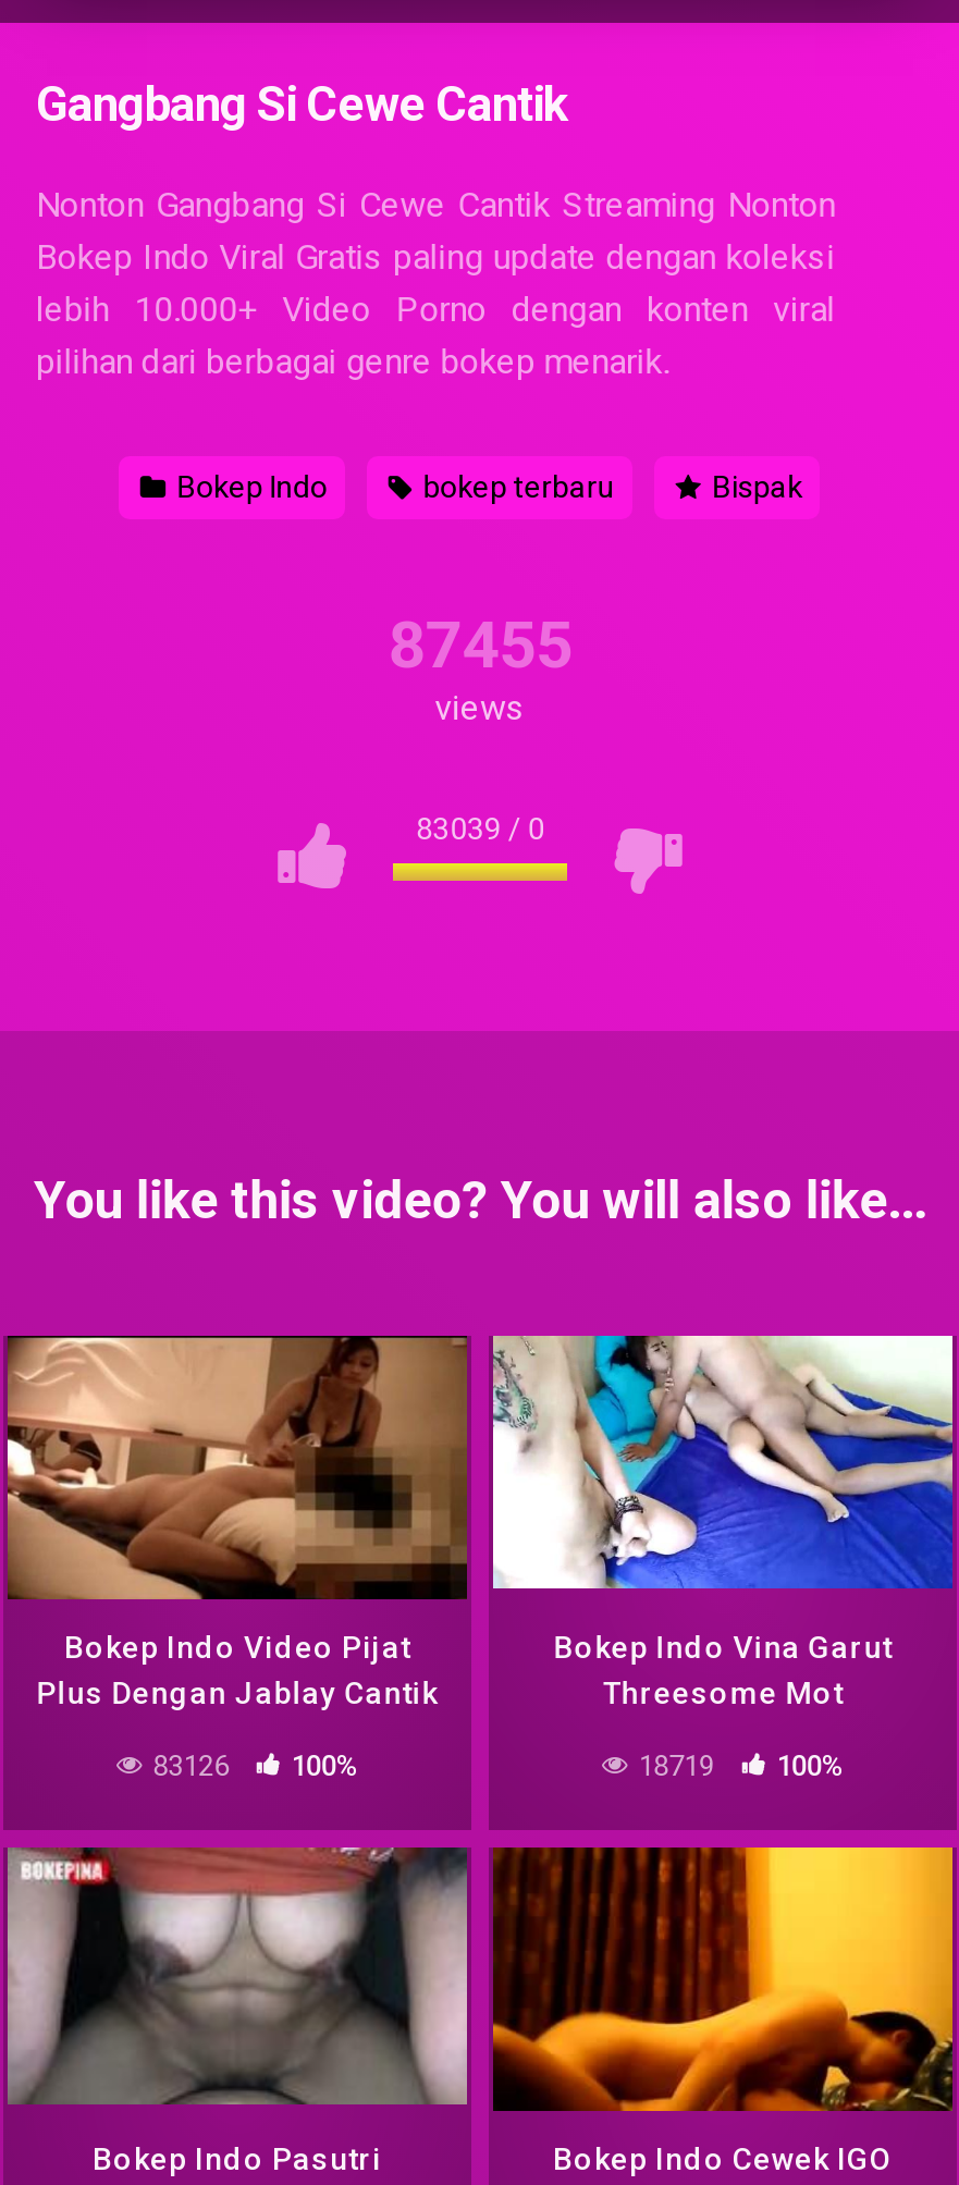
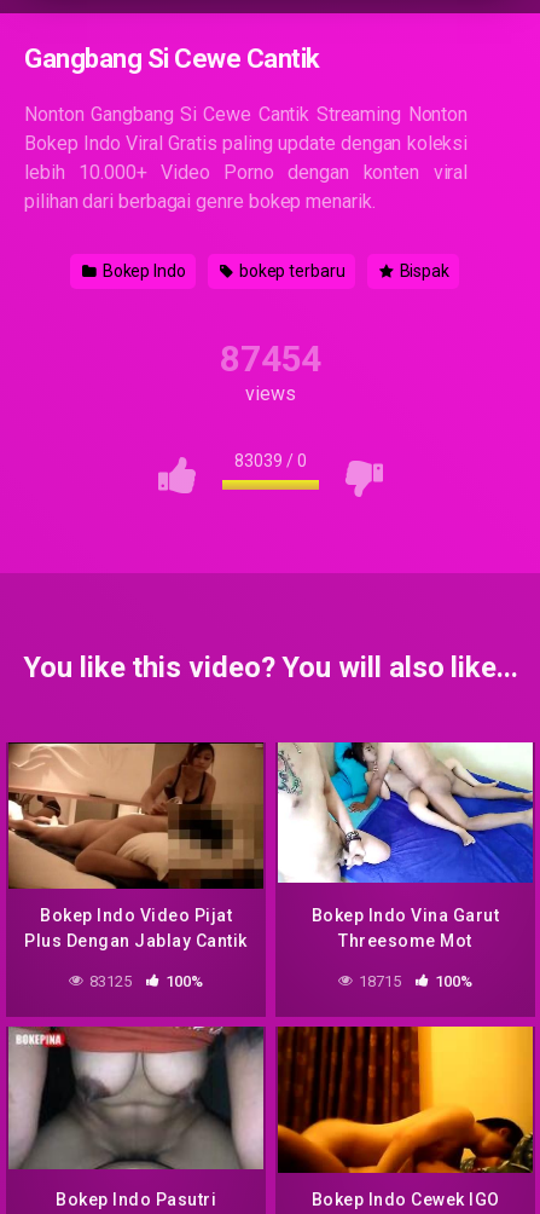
- 87455
+ 87454

- 83126 100%
+ 83125 100%

- 18719 100%
+ 18715 100%
